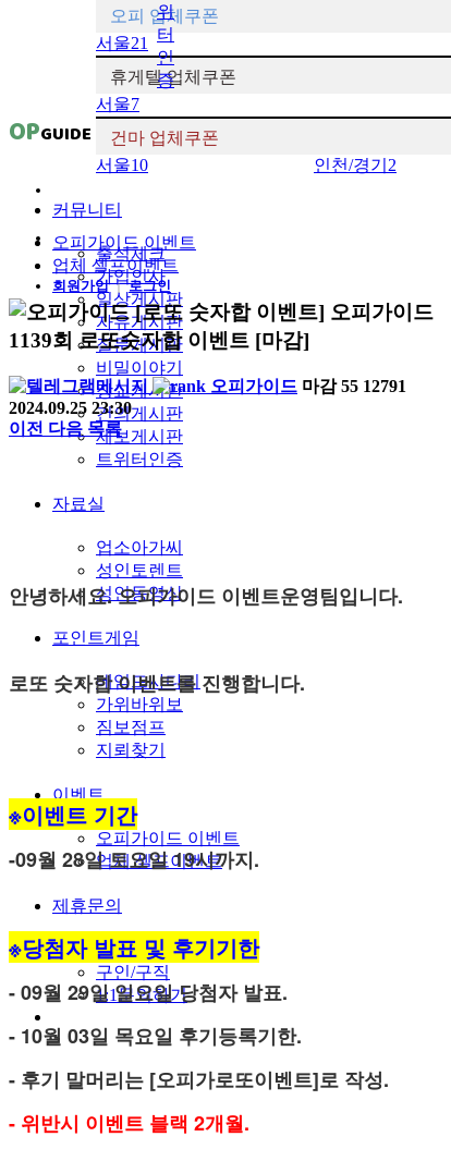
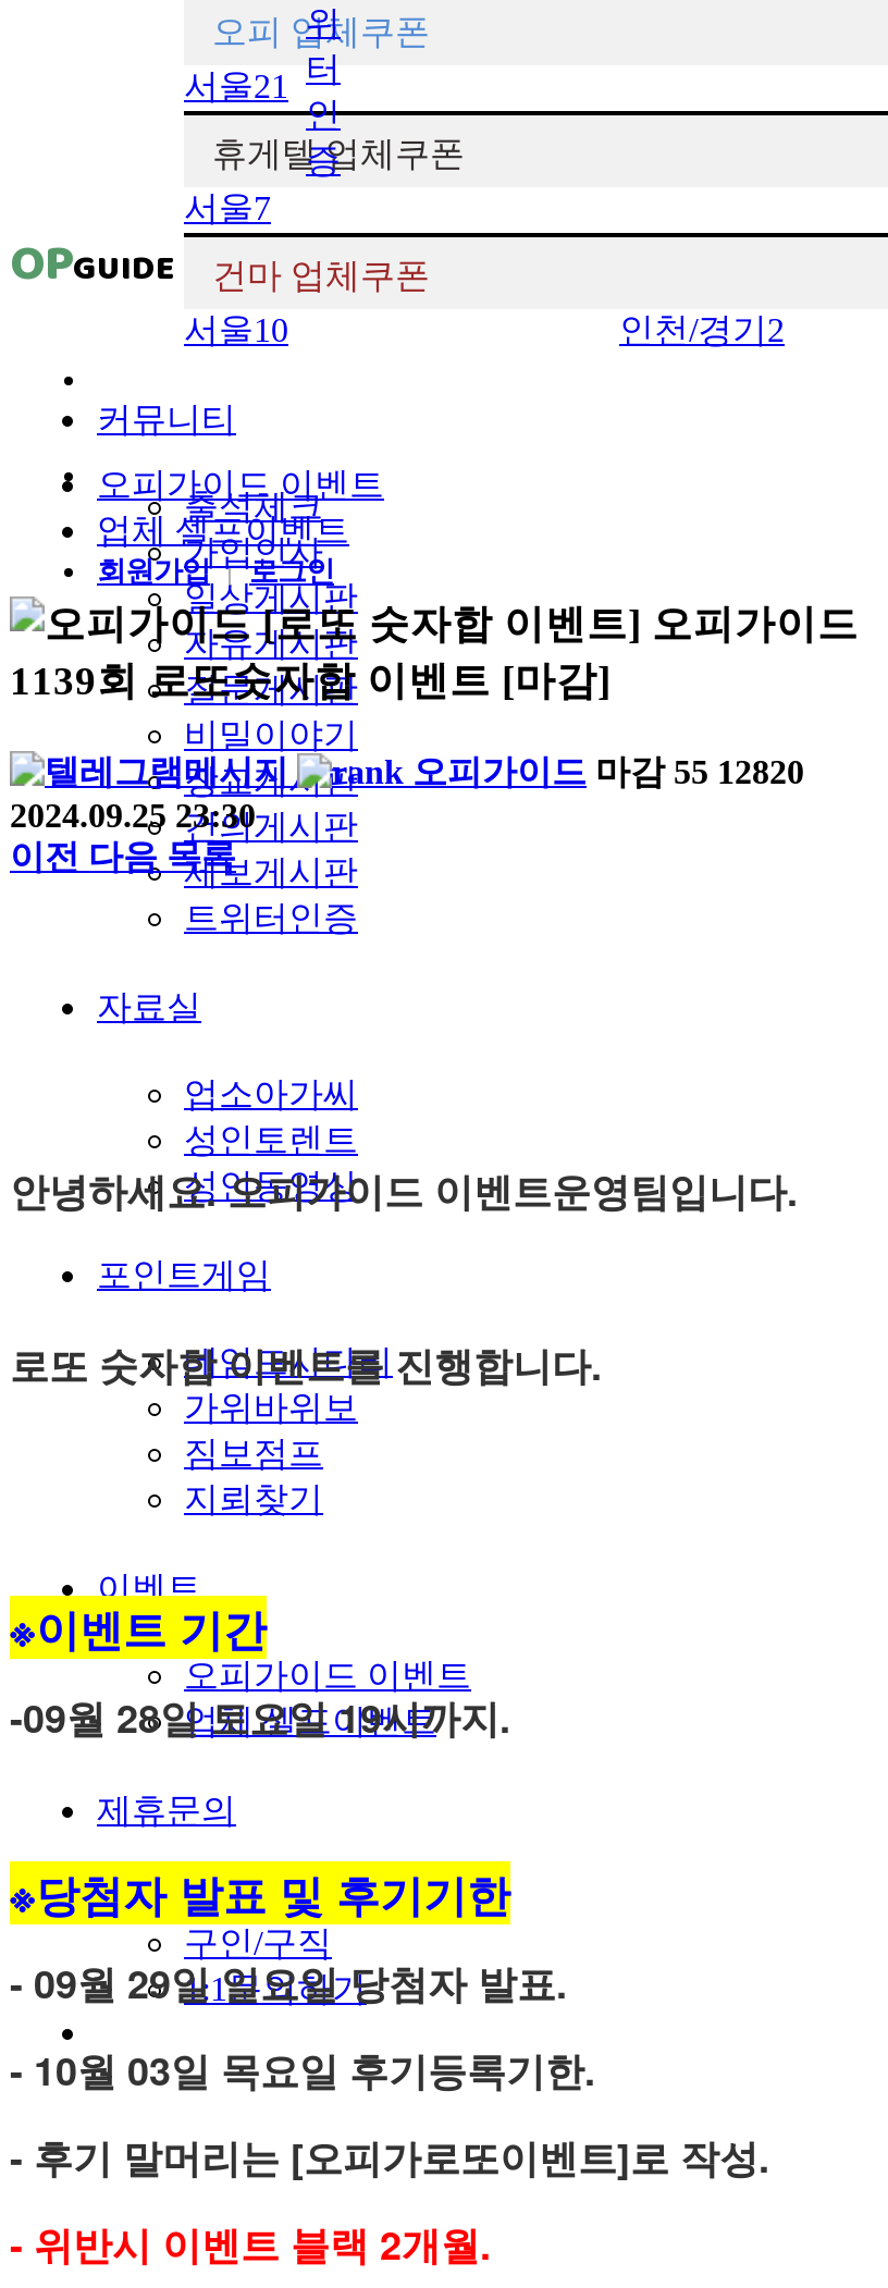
- 오피가이드 마감 55 12791
+ 오피가이드 마감 55 12820
